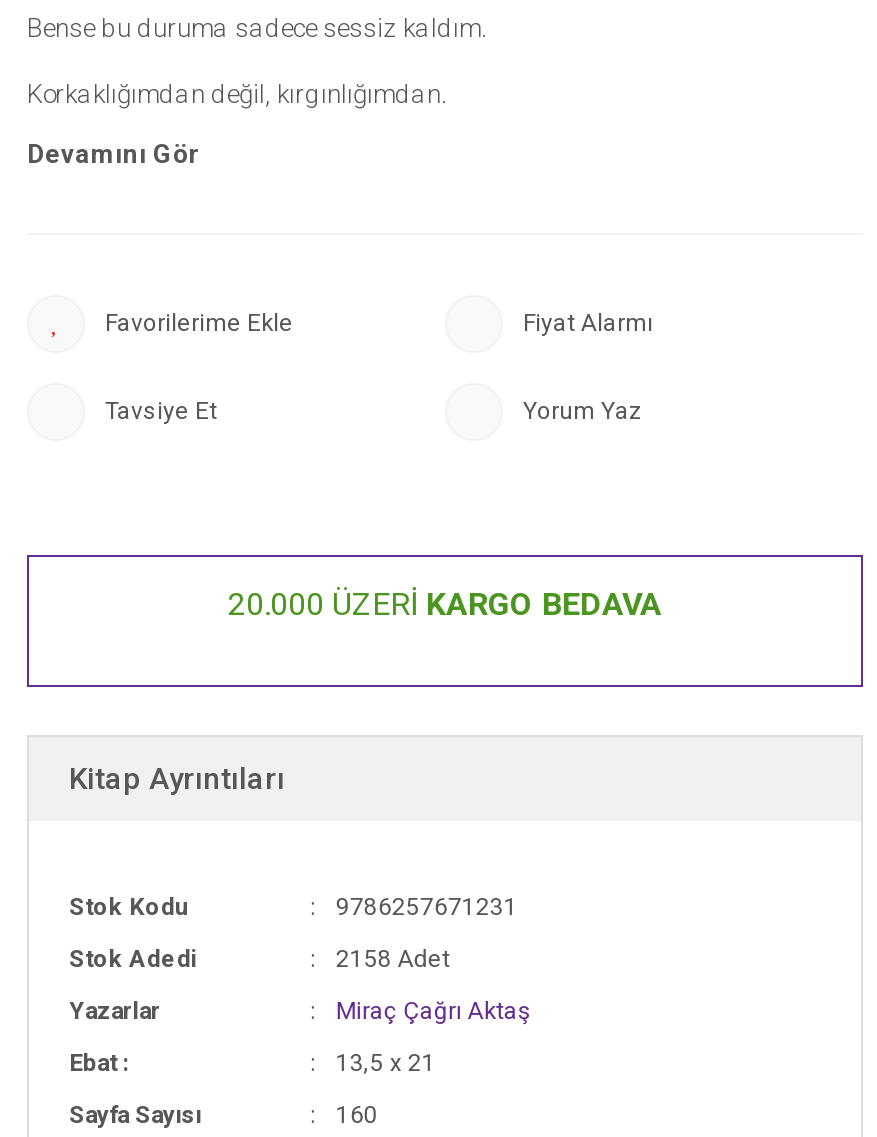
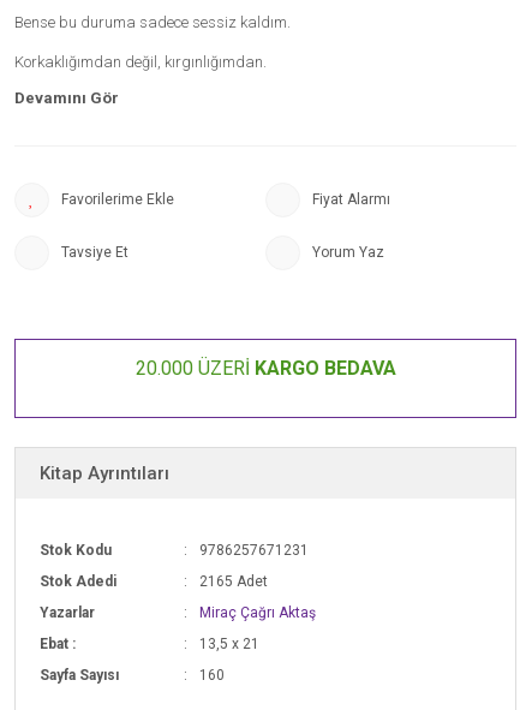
- 2158 Adet
+ 2165 Adet
